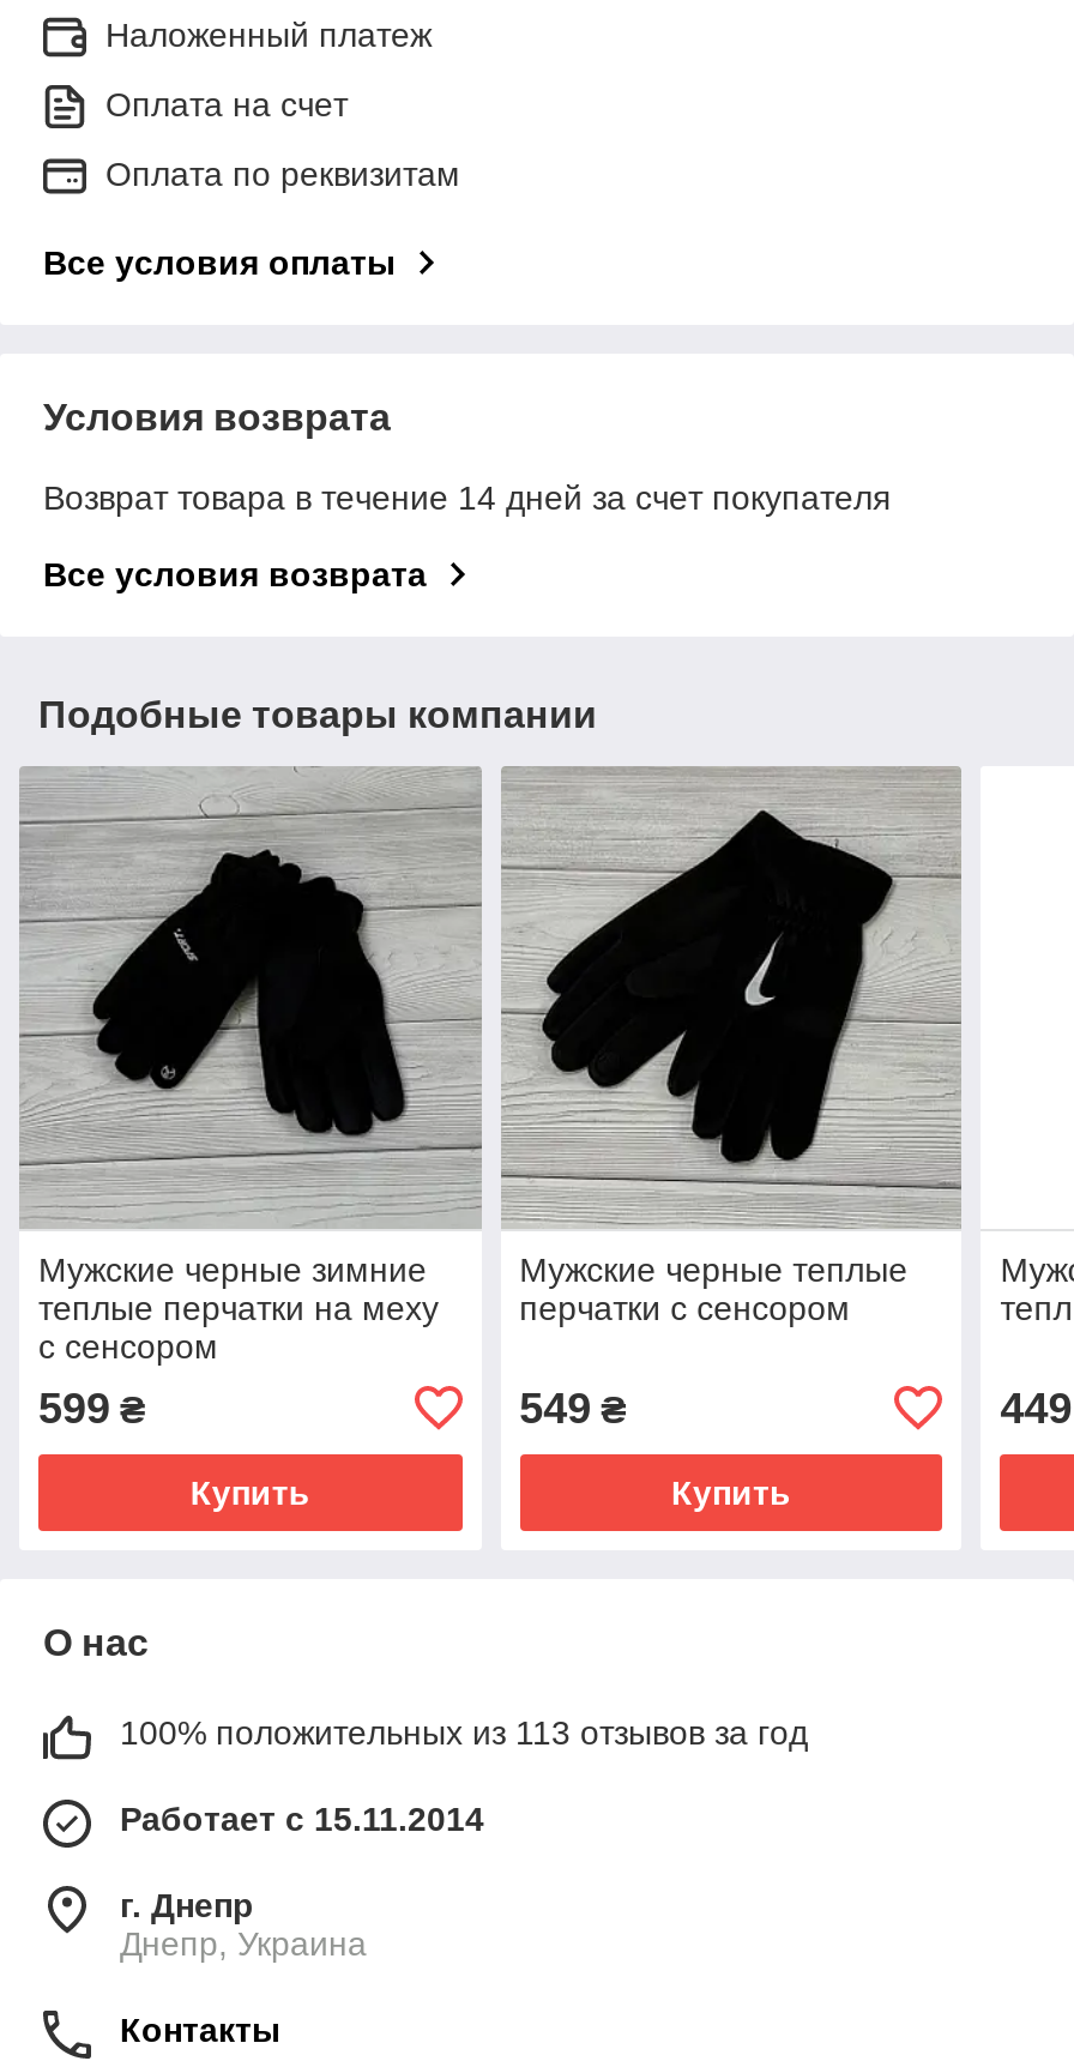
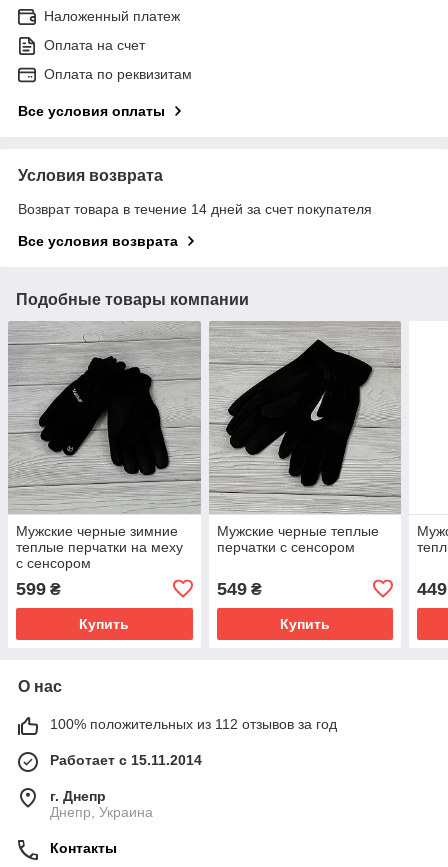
- 100% положительных из 113 отзывов за год
+ 100% положительных из 112 отзывов за год
